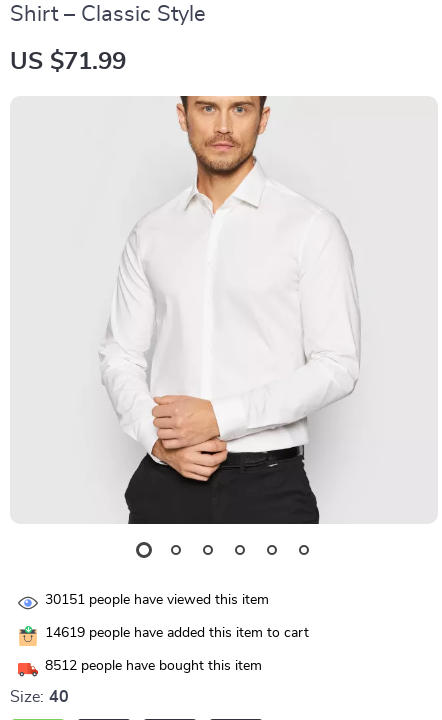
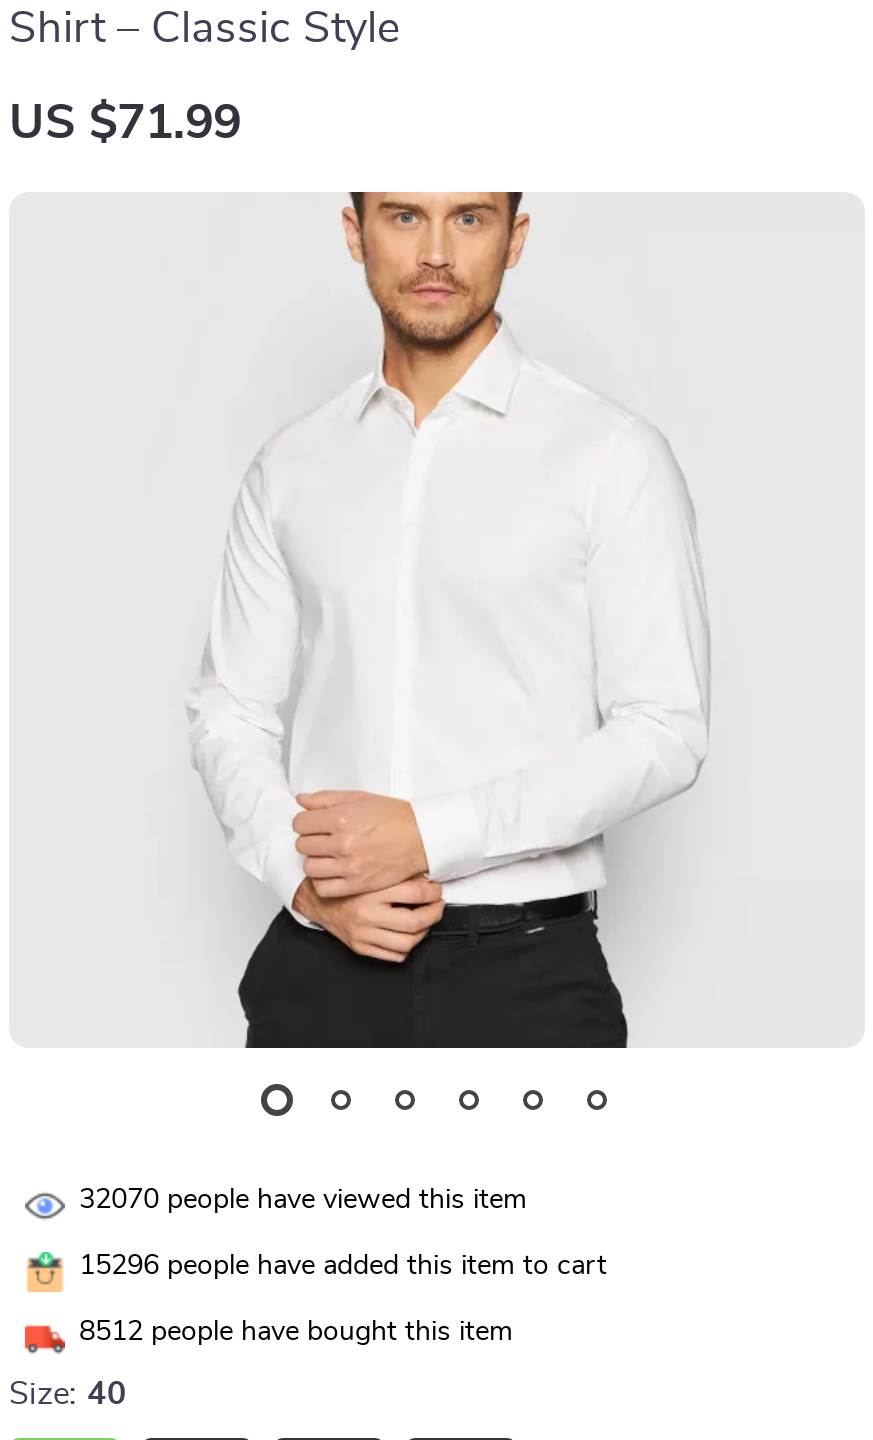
- 30151 people have viewed this item
+ 32070 people have viewed this item

- 14619 people have added this item to cart
+ 15296 people have added this item to cart
